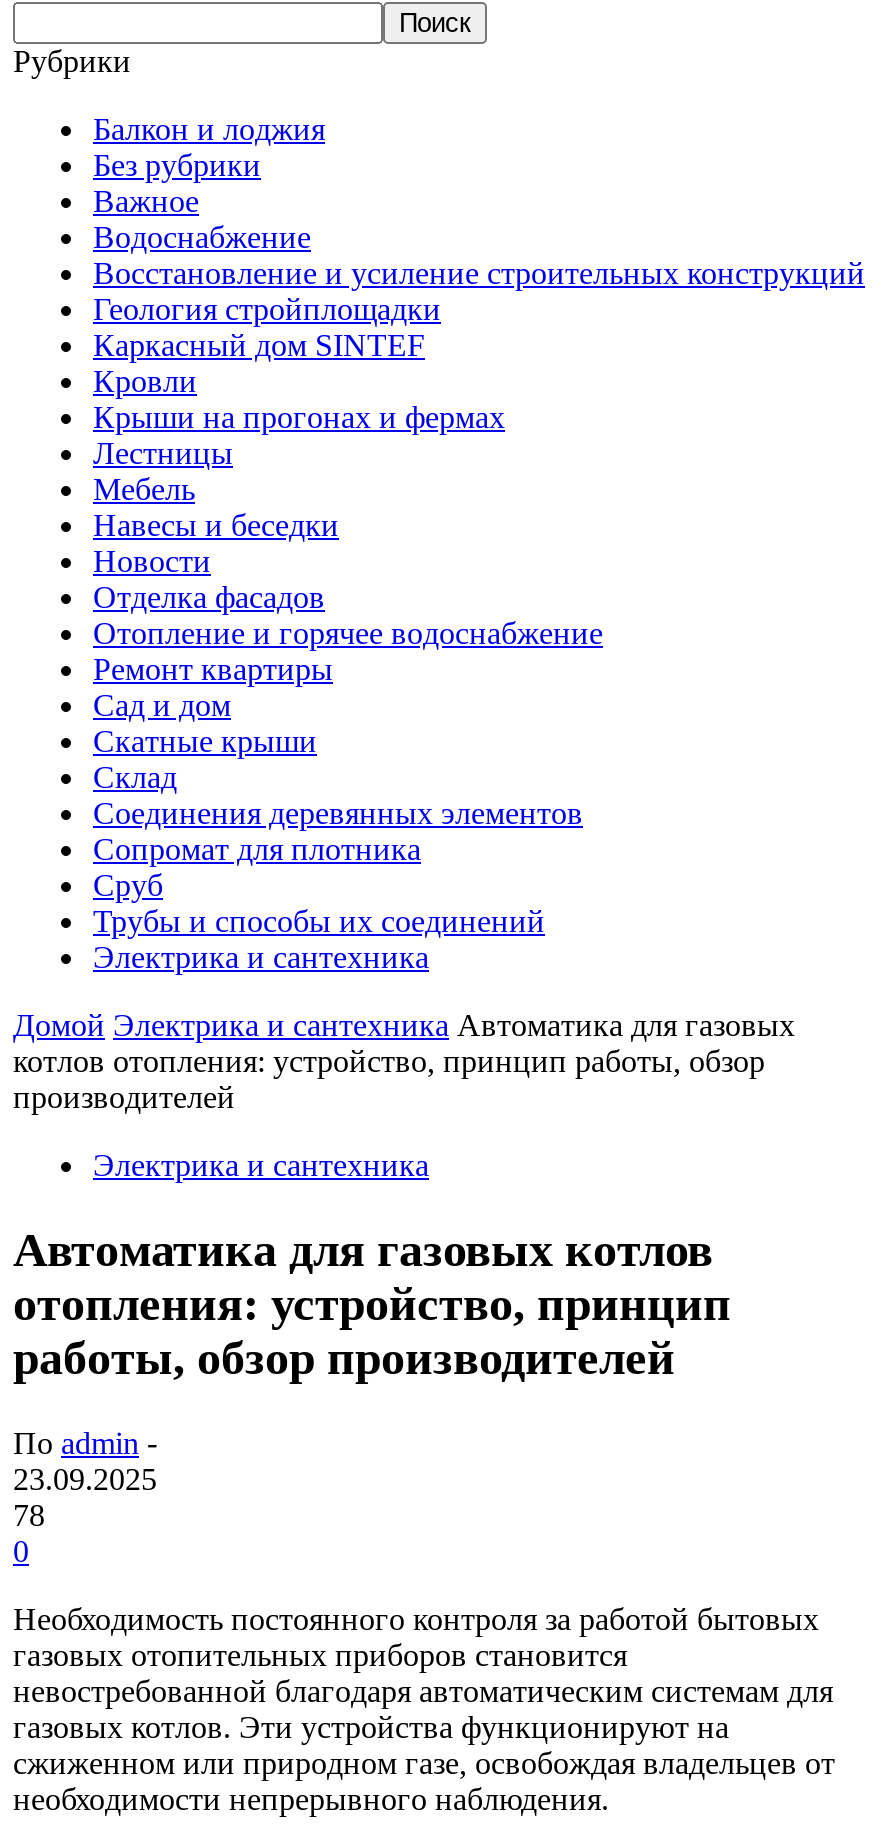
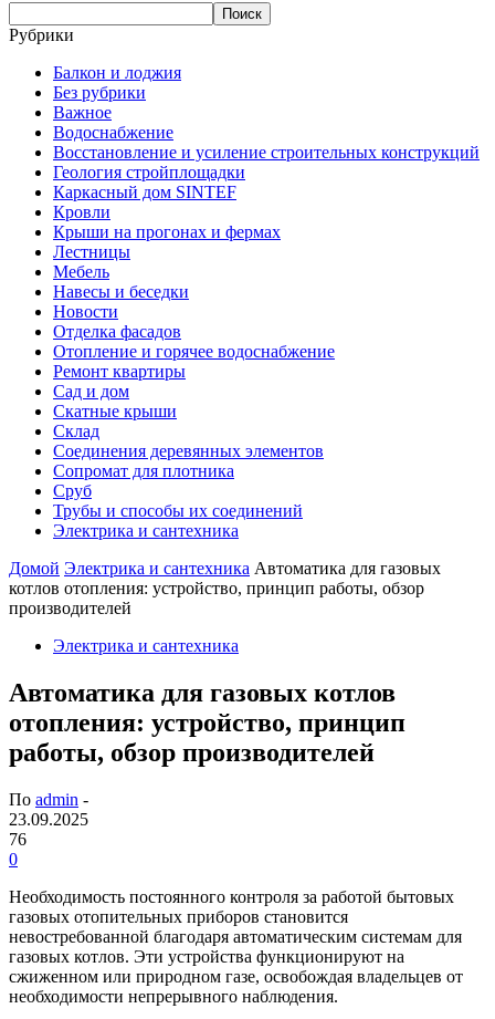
- 78
+ 76
